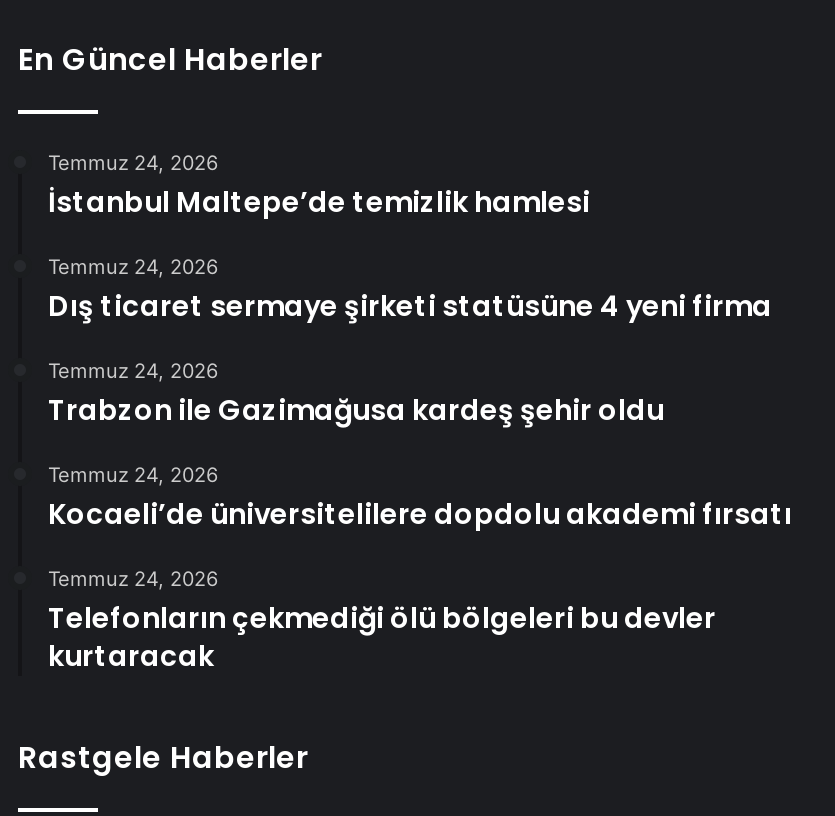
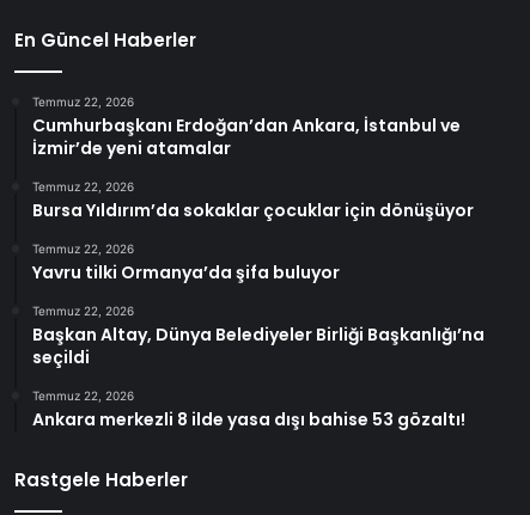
- Temmuz 24, 2026
- İstanbul Maltepe’de temizlik hamlesi
+ Temmuz 22, 2026
+ Cumhurbaşkanı Erdoğan’dan Ankara, İstanbul ve
+ İzmir’de yeni atamalar

- Temmuz 24, 2026
- Dış ticaret sermaye şirketi statüsüne 4 yeni firma
+ Temmuz 22, 2026
+ Bursa Yıldırım’da sokaklar çocuklar için dönüşüyor

- Temmuz 24, 2026
- Trabzon ile Gazimağusa kardeş şehir oldu
+ Temmuz 22, 2026
+ Yavru tilki Ormanya’da şifa buluyor

- Temmuz 24, 2026
- Kocaeli’de üniversitelilere dopdolu akademi fırsatı
+ Temmuz 22, 2026
+ Başkan Altay, Dünya Belediyeler Birliği Başkanlığı’na
+ seçildi

- Temmuz 24, 2026
- Telefonların çekmediği ölü bölgeleri bu devler
- kurtaracak
+ Temmuz 22, 2026
+ Ankara merkezli 8 ilde yasa dışı bahise 53 gözaltı!
